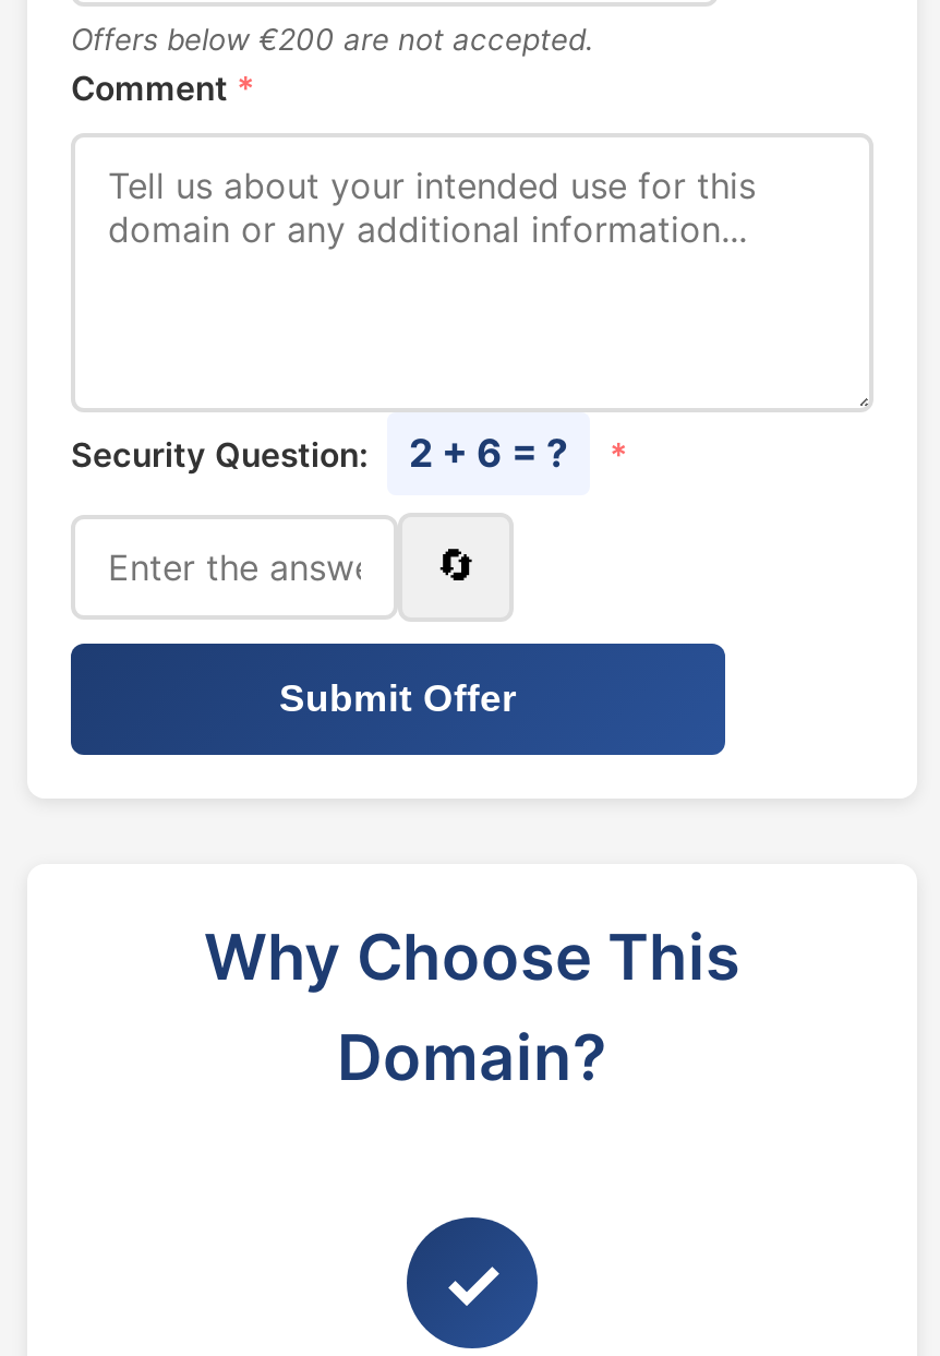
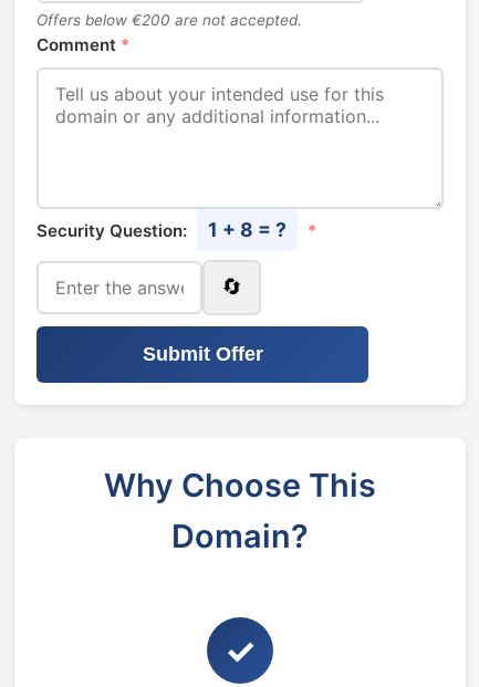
- 2 + 6 = ?
+ 1 + 8 = ?
